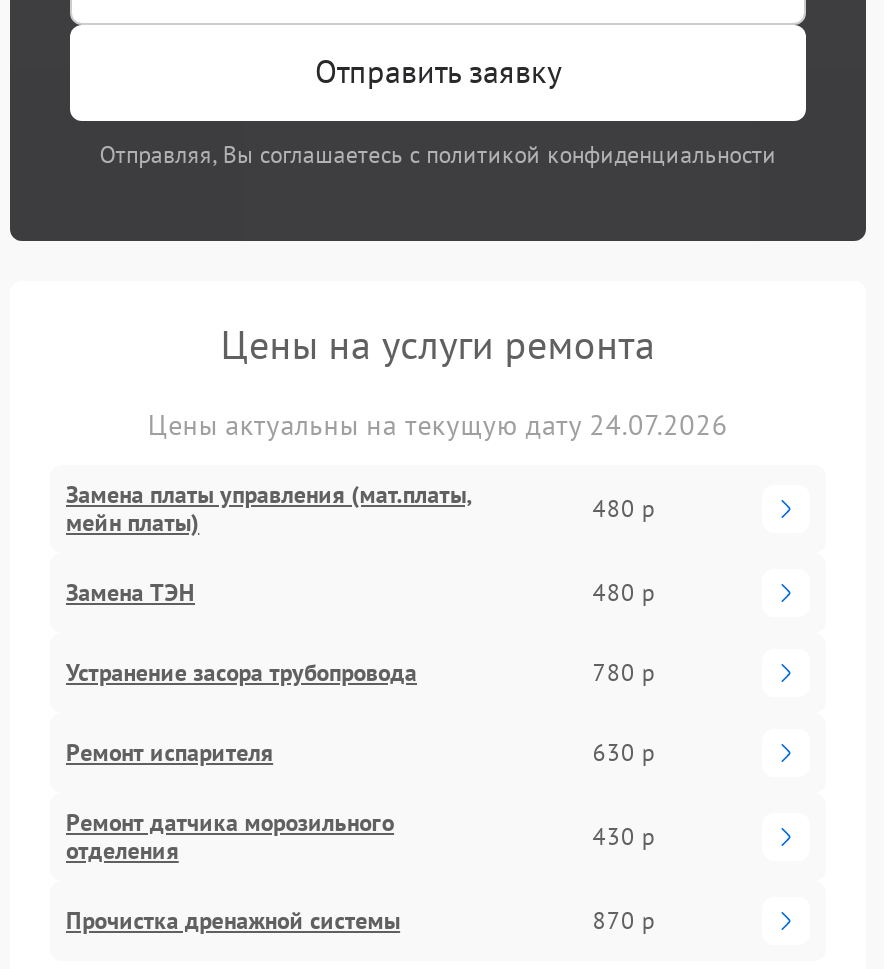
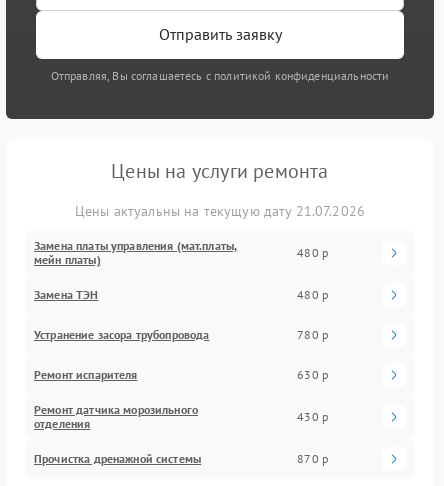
- Цены актуальны на текущую дату 24.07.2026
+ Цены актуальны на текущую дату 21.07.2026
